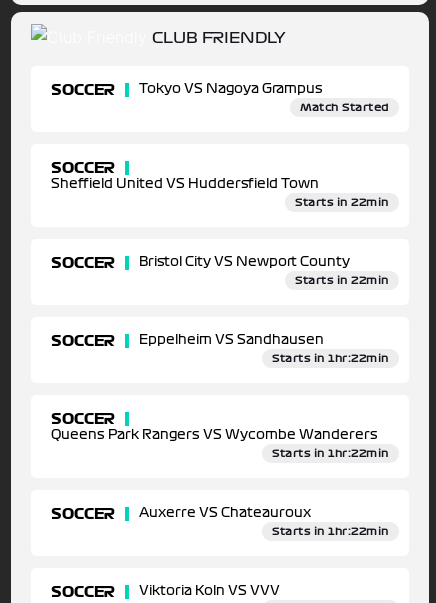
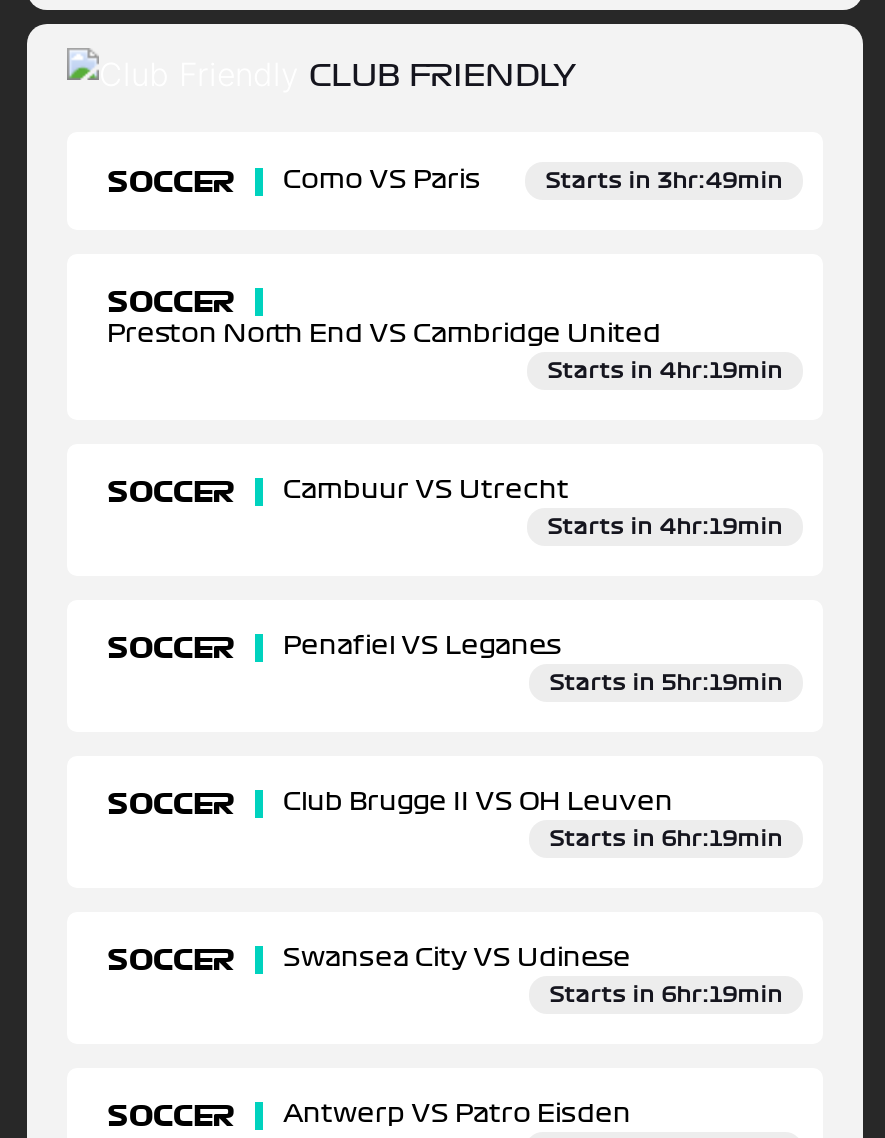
- Tokyo VS Nagoya Grampus
- Match Started
+ Como VS Paris
+ Starts in 3hr:49min

- Sheffield United VS Huddersfield Town
+ Preston North End VS Cambridge United

- Starts in 22min
+ Starts in 4hr:19min

- Bristol City VS Newport County
+ Cambuur VS Utrecht

- Starts in 22min
+ Starts in 4hr:19min

- Eppelheim VS Sandhausen
+ Penafiel VS Leganes

- Starts in 1hr:22min
+ Starts in 5hr:19min

- Queens Park Rangers VS Wycombe Wanderers
+ Club Brugge II VS OH Leuven

- Starts in 1hr:22min
+ Starts in 6hr:19min

- Auxerre VS Chateauroux
+ Swansea City VS Udinese

- Starts in 1hr:22min
+ Starts in 6hr:19min

- Viktoria Koln VS VVV
+ Antwerp VS Patro Eisden
